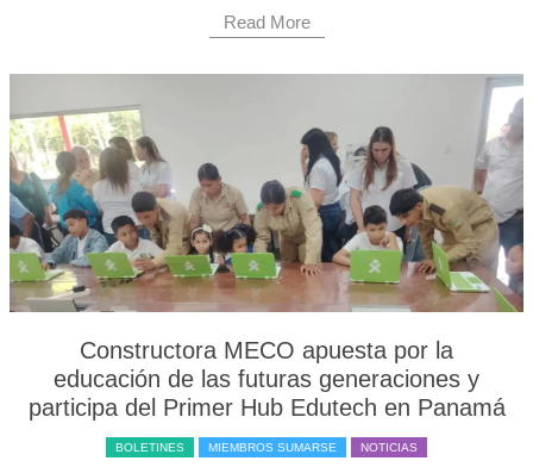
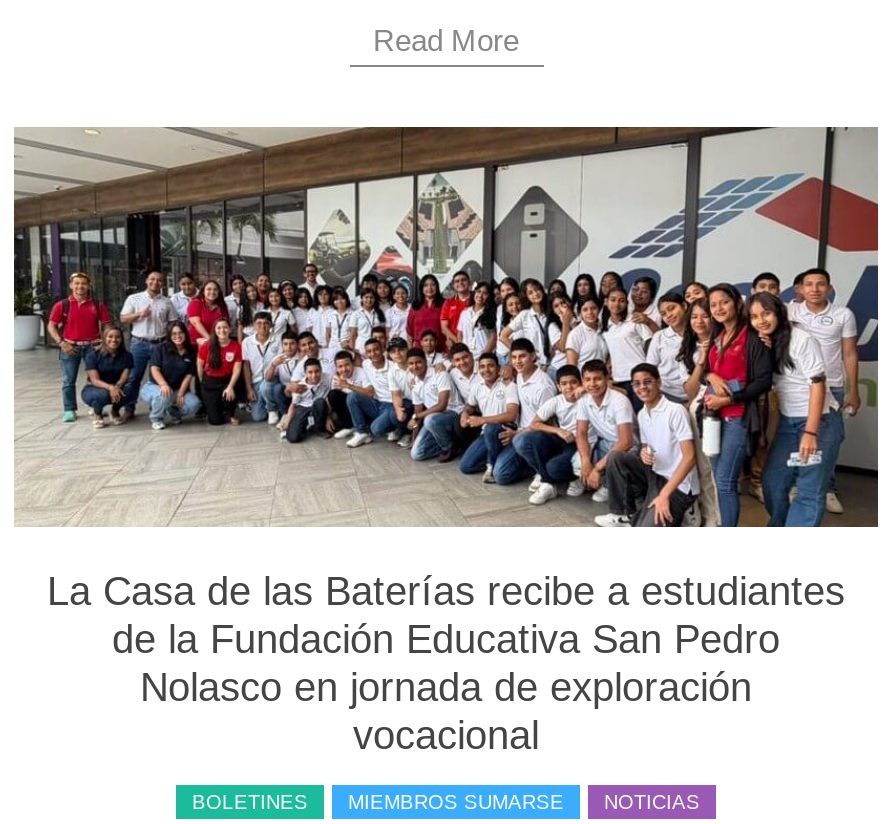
- [image]
- Constructora MECO apuesta por la
- educación de las futuras generaciones y
- participa del Primer Hub Edutech en Panamá
+ [image]
+ La Casa de las Baterías recibe a estudiantes
+ de la Fundación Educativa San Pedro
+ Nolasco en jornada de exploración
+ vocacional
